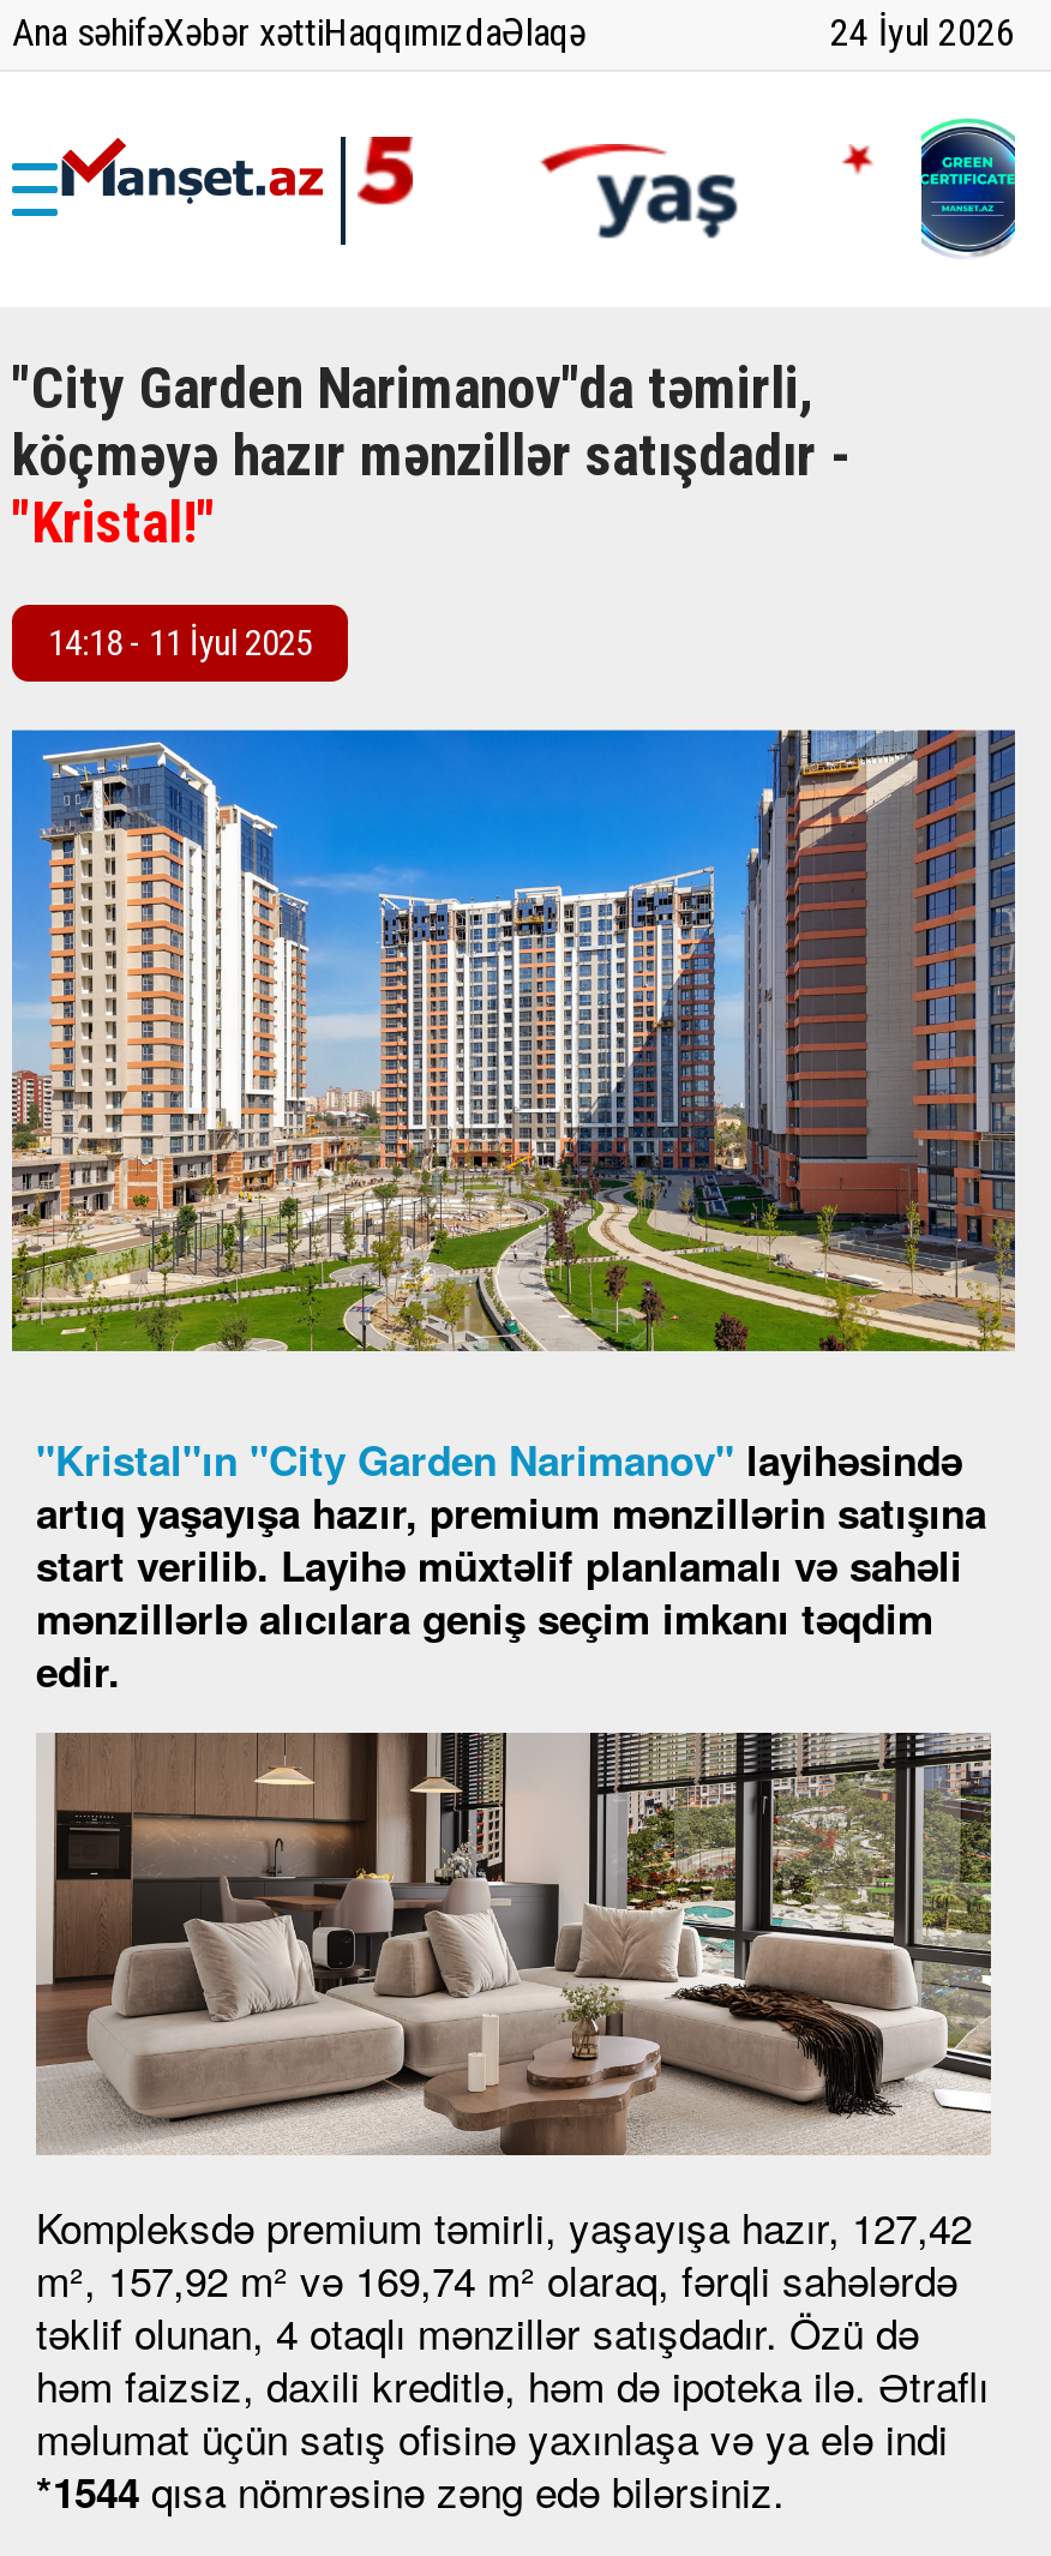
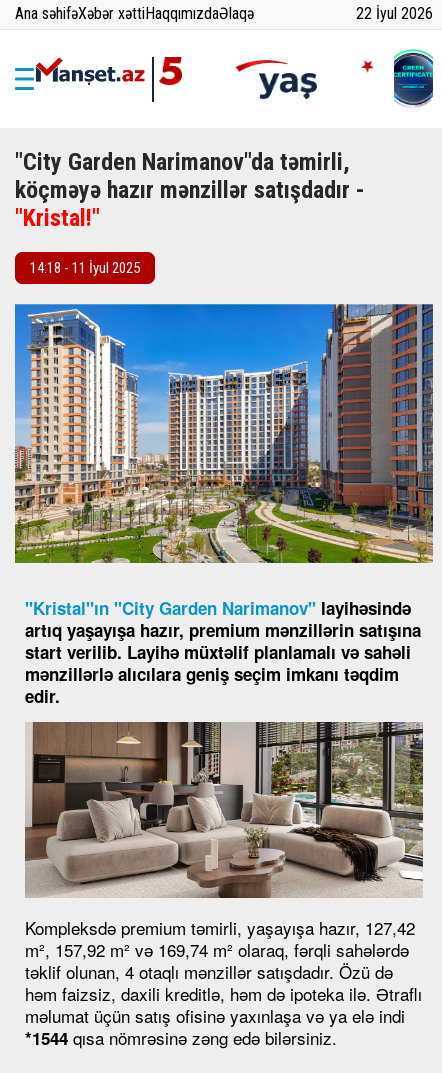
- 24 İyul 2026
+ 22 İyul 2026
